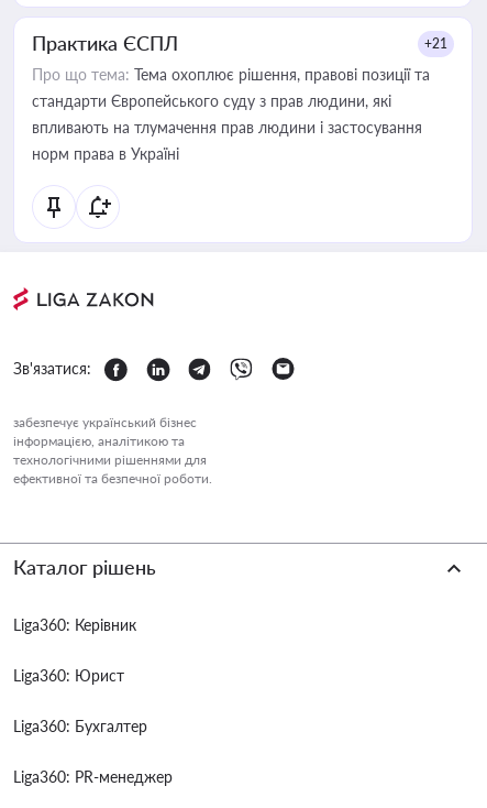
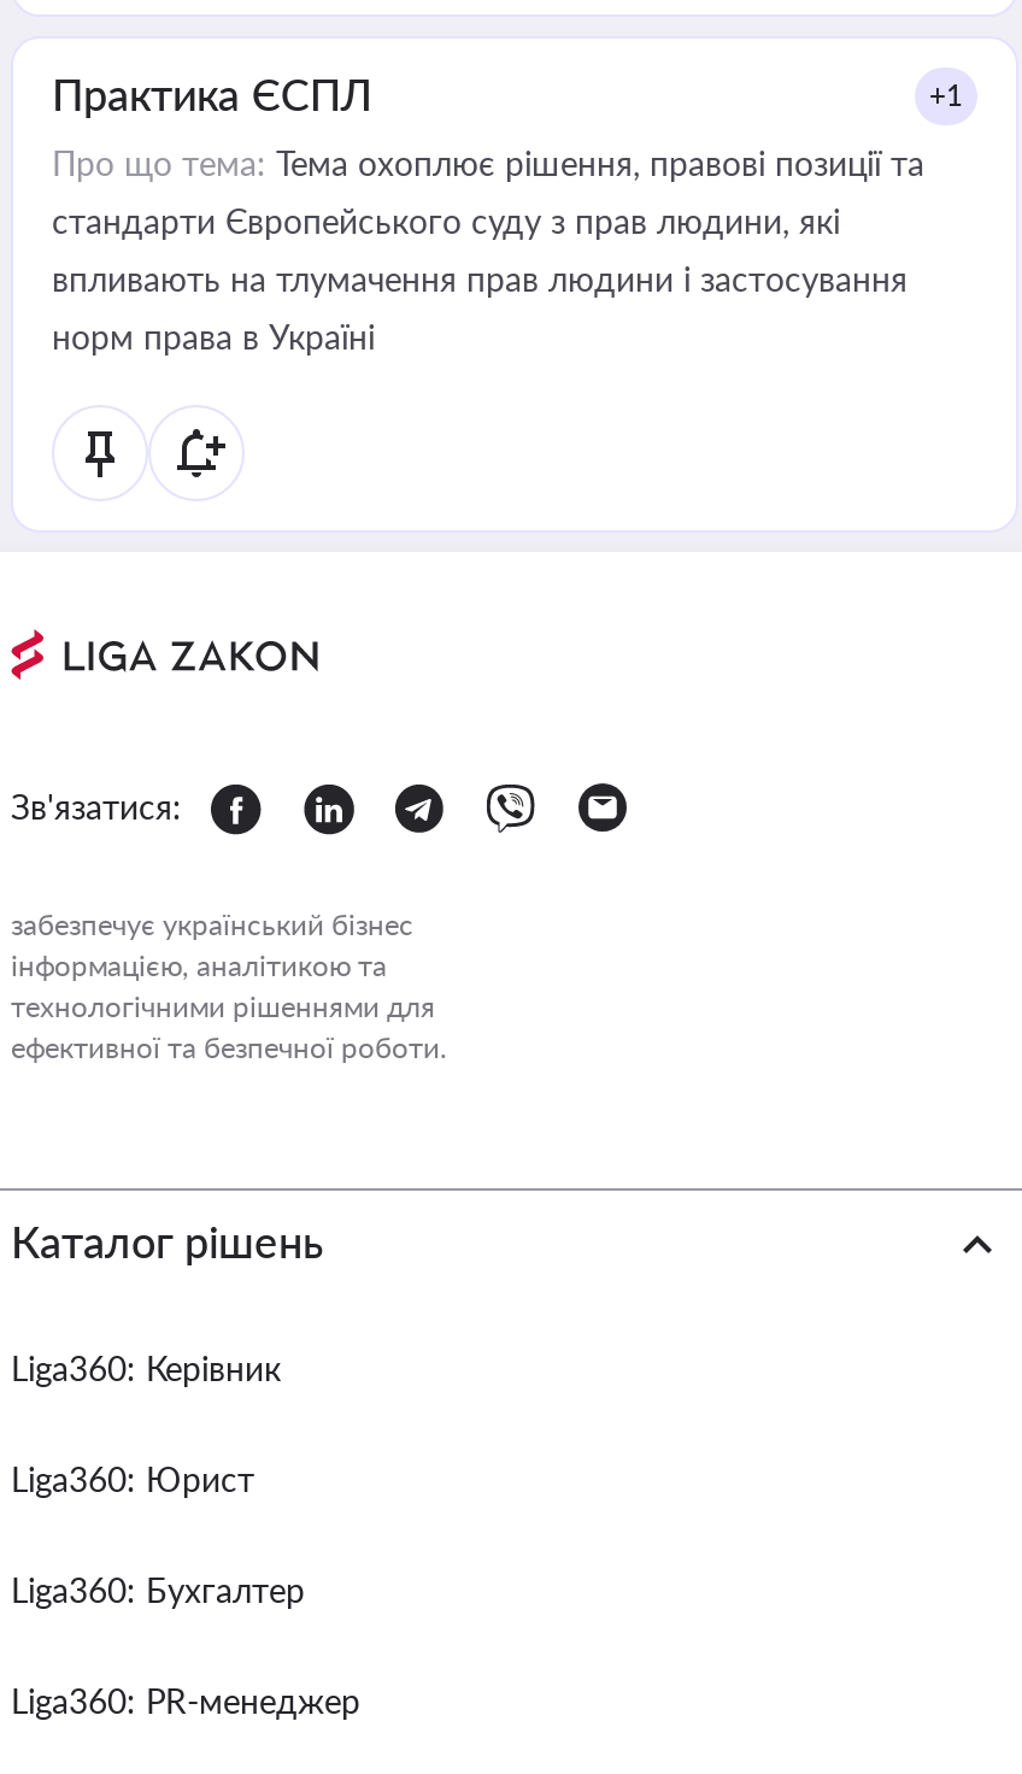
- +21
+ +1
